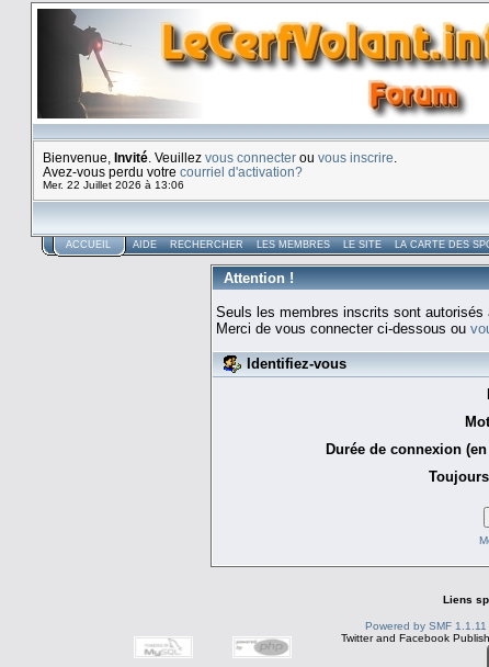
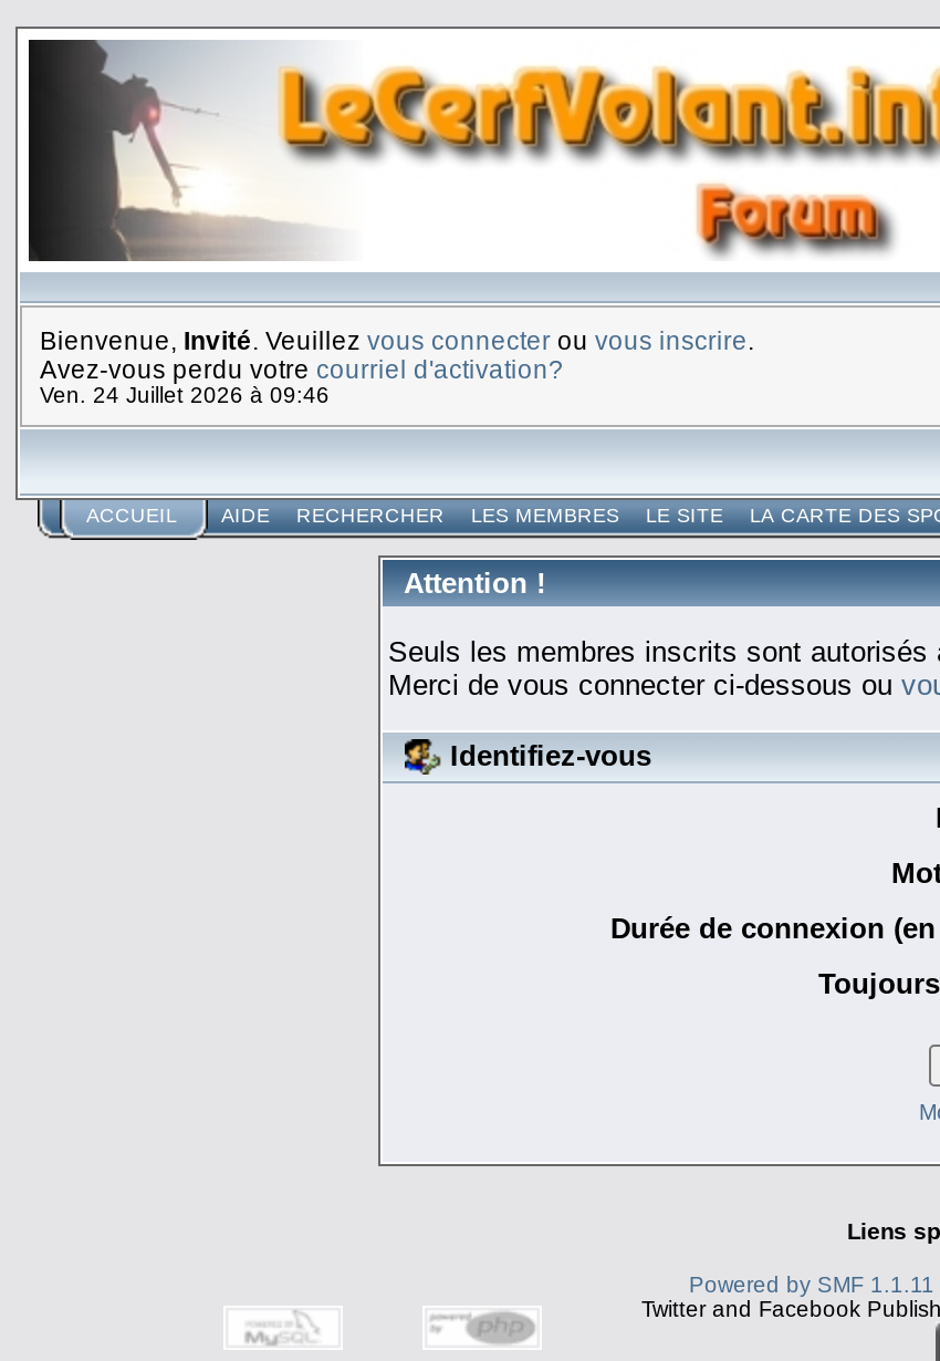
- Mer. 22 Juillet 2026 à 13:06
+ Ven. 24 Juillet 2026 à 09:46
